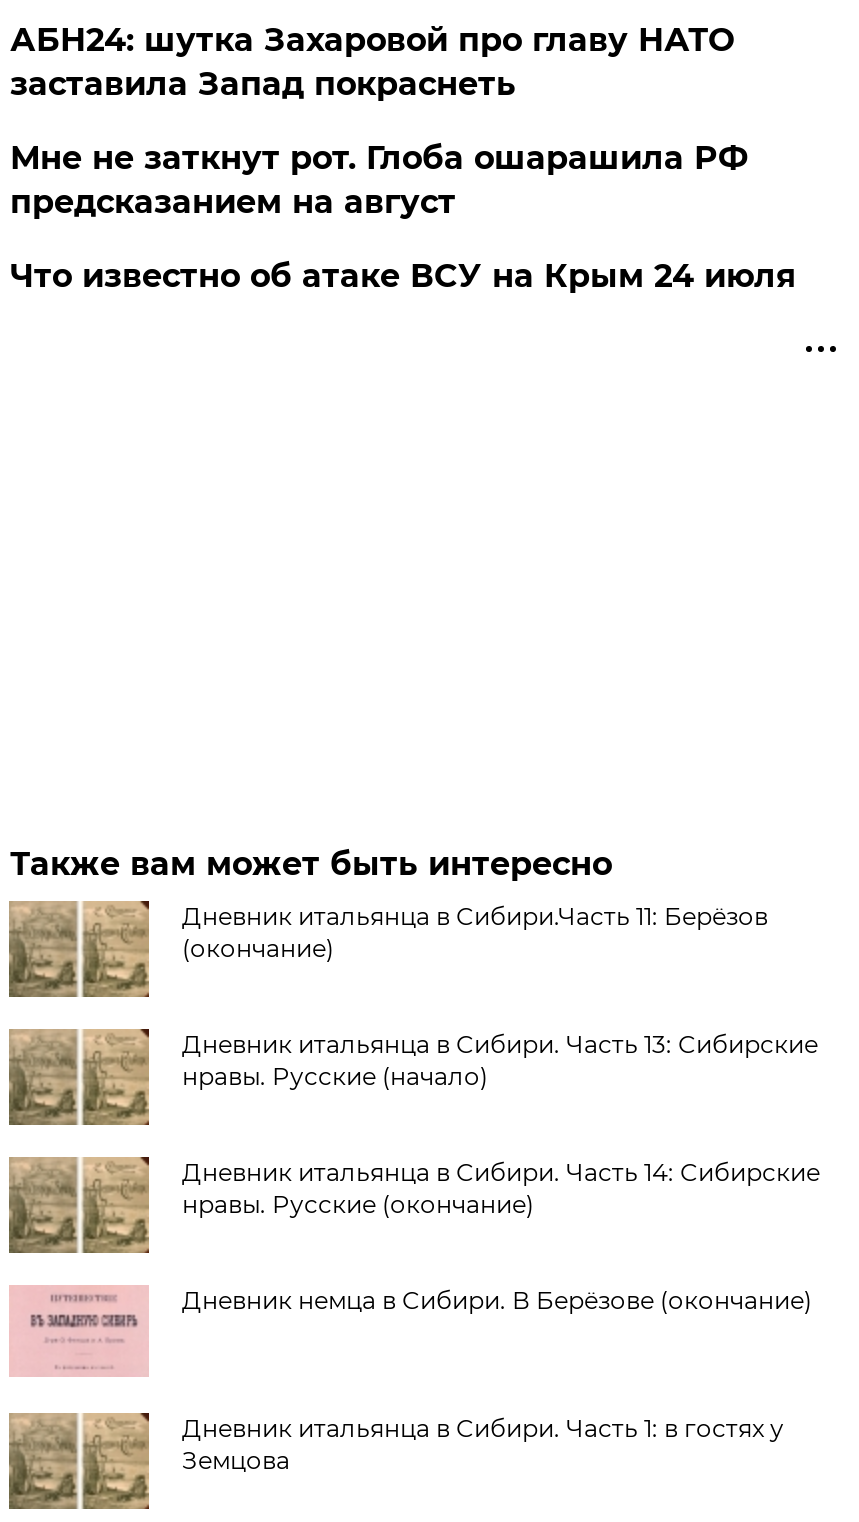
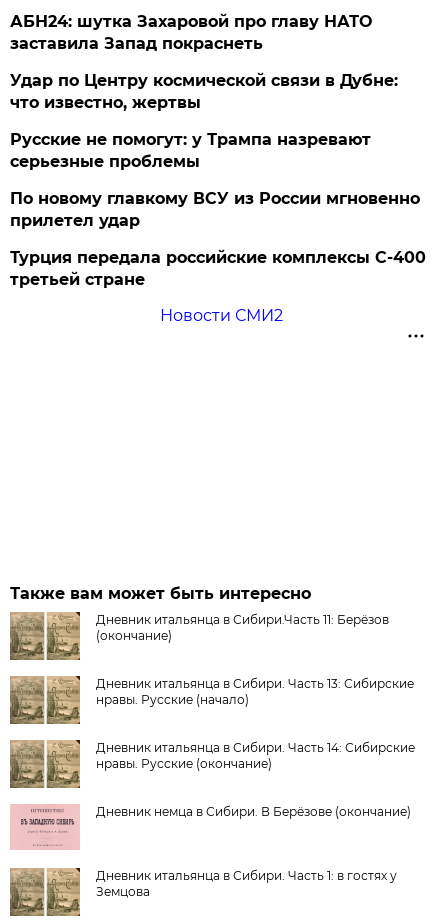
- Мне не заткнут рот. Глоба ошарашила РФ
- предсказанием на август
- Что известно об атаке ВСУ на Крым 24 июля
+ Удар по Центру космической связи в Дубне:
+ что известно, жертвы
+ Русские не помогут: у Трампа назревают
+ серьезные проблемы
+ По новому главкому ВСУ из России мгновенно
+ прилетел удар
+ Турция передала российские комплексы С-400
+ третьей стране
+ Новости СМИ2
